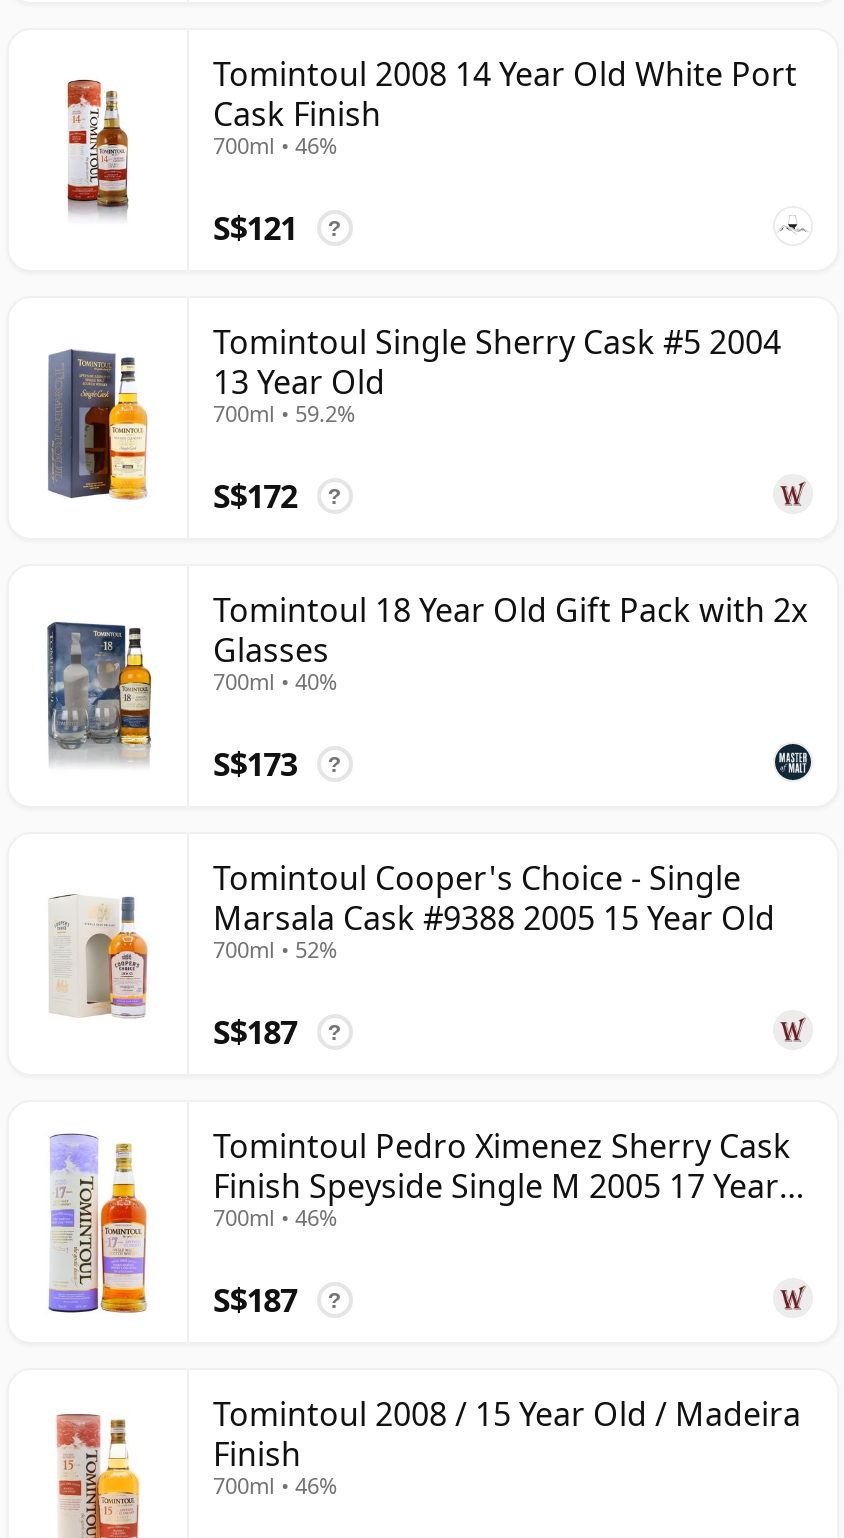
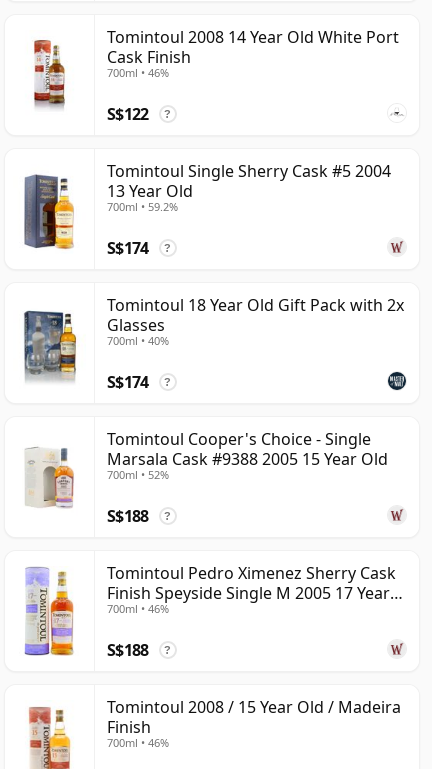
- S$121
+ S$122

- S$172
+ S$174

- S$173
+ S$174

- S$187
+ S$188

- S$187
+ S$188
